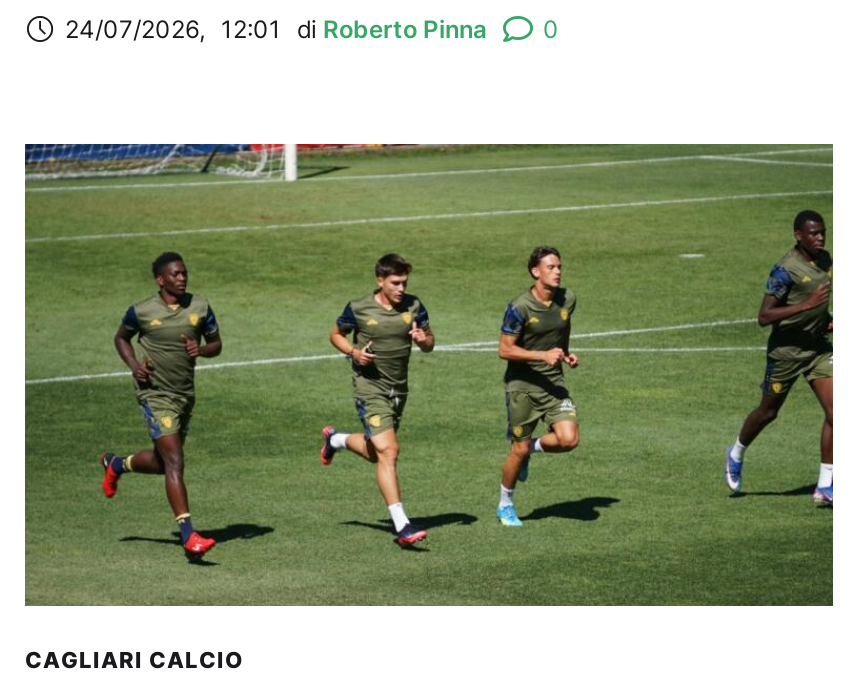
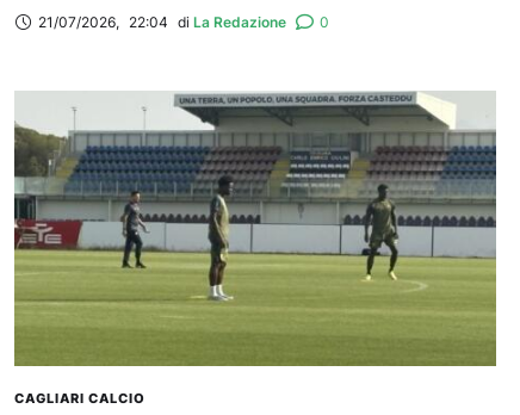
- 24/07/2026, 12:01 di Roberto Pinna
+ 21/07/2026, 22:04 di La Redazione

- [image]
+ [image]
